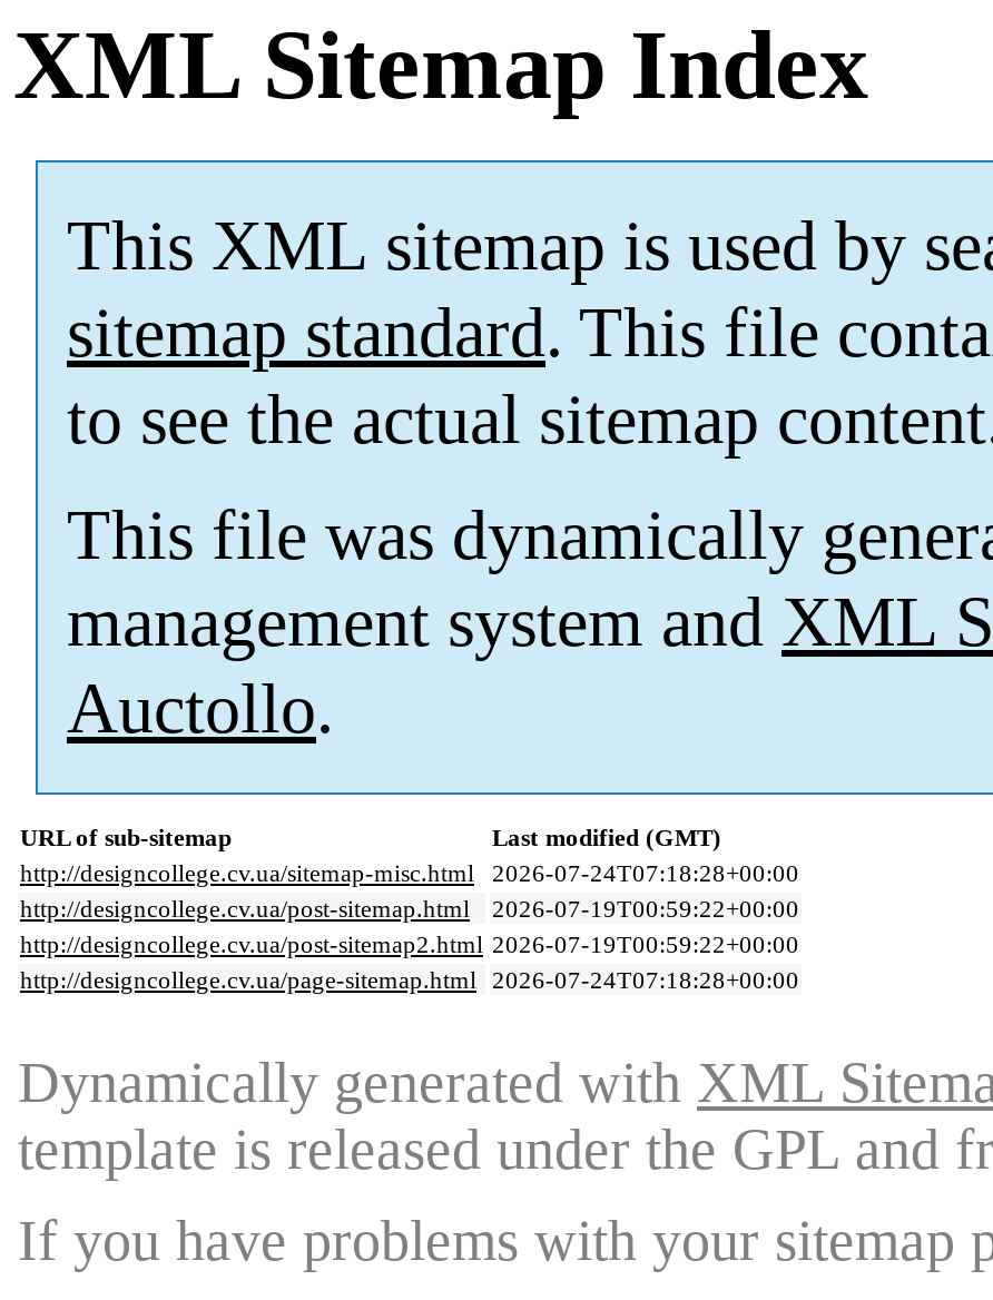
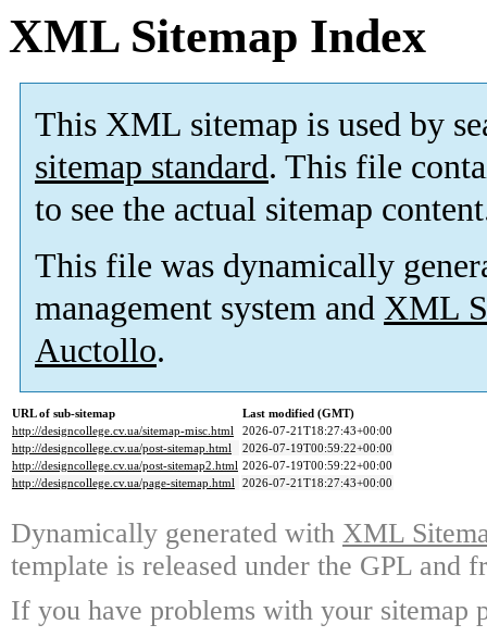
- http://designcollege.cv.ua/sitemap-misc.html 2026-07-24T07:18:28+00:00
+ http://designcollege.cv.ua/sitemap-misc.html 2026-07-21T18:27:43+00:00

- http://designcollege.cv.ua/page-sitemap.html 2026-07-24T07:18:28+00:00
+ http://designcollege.cv.ua/page-sitemap.html 2026-07-21T18:27:43+00:00
